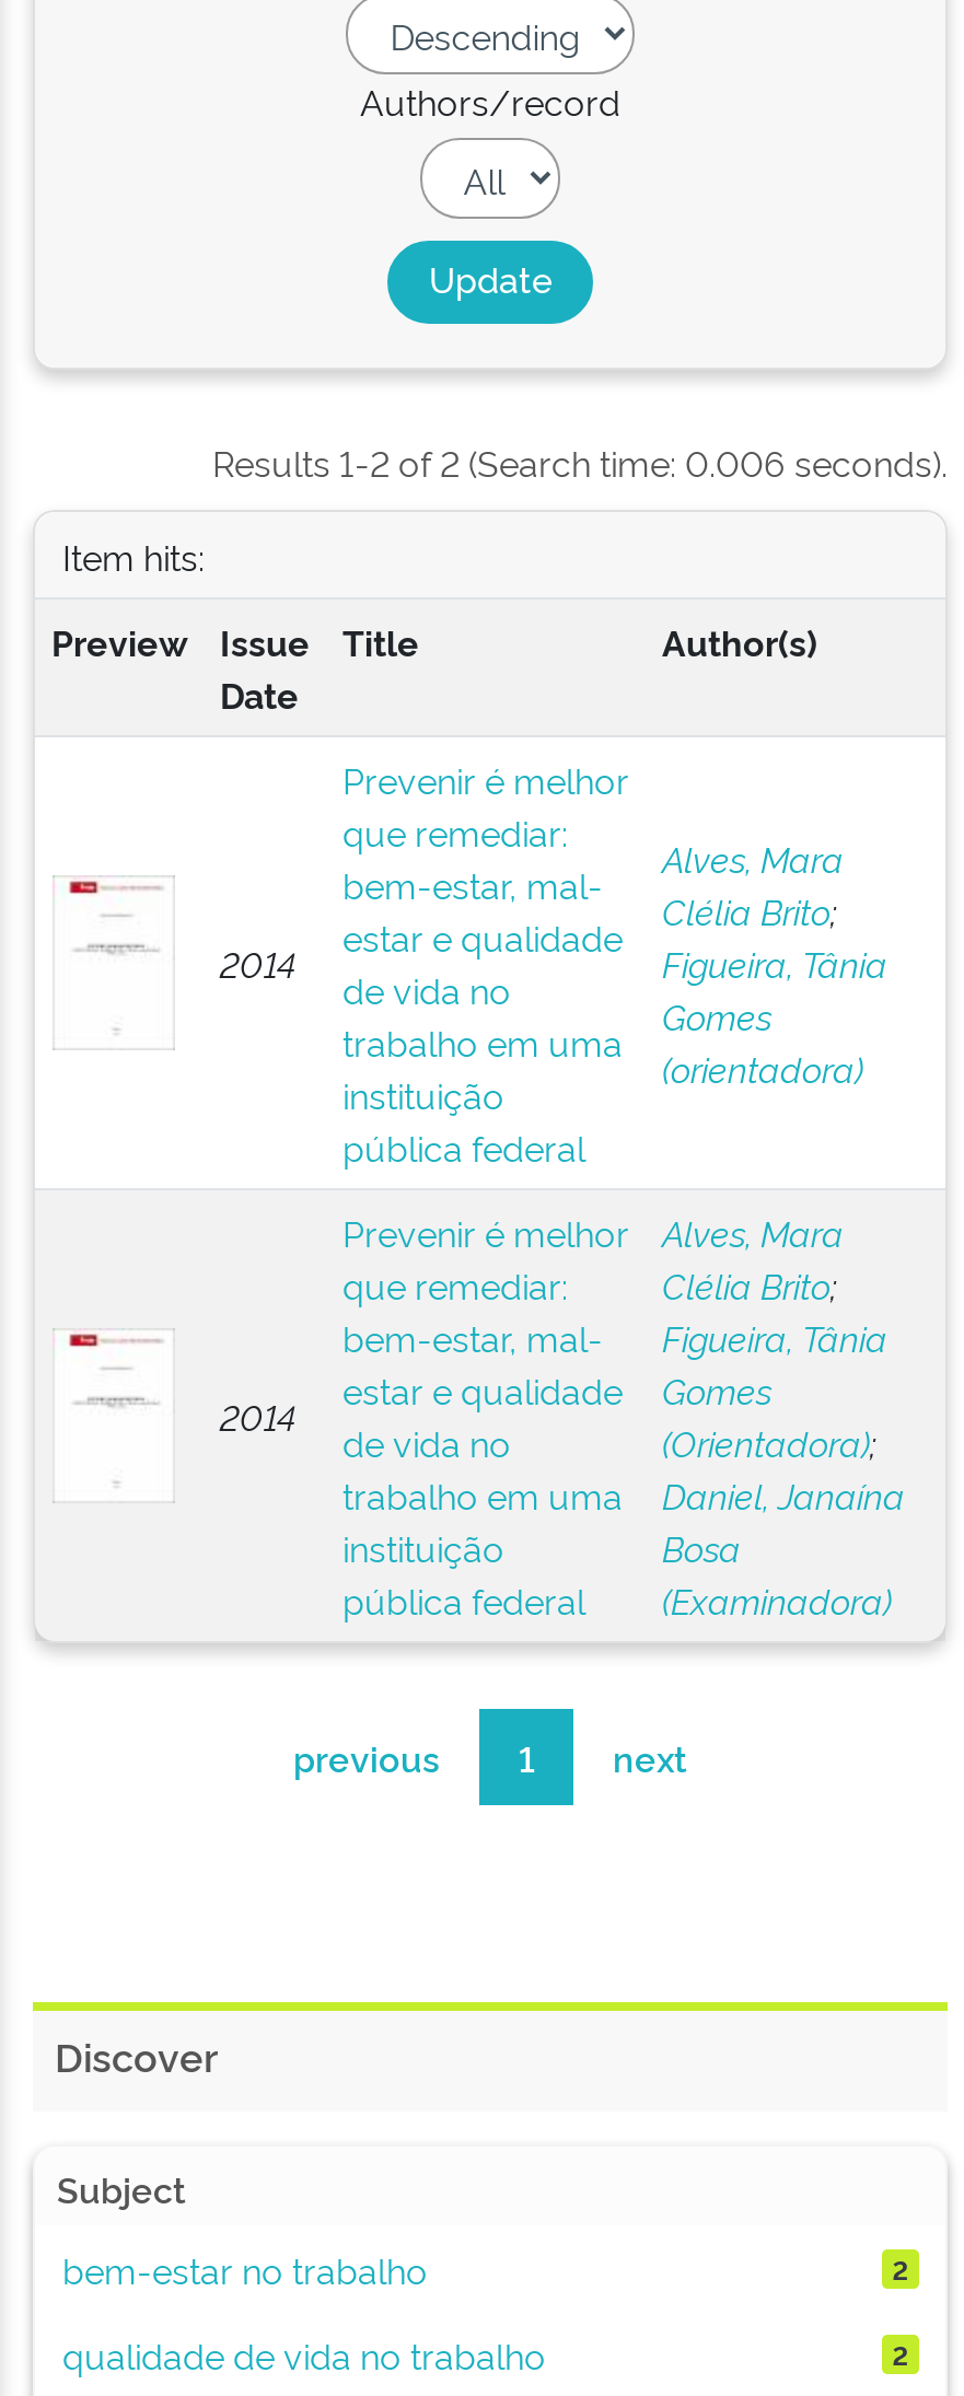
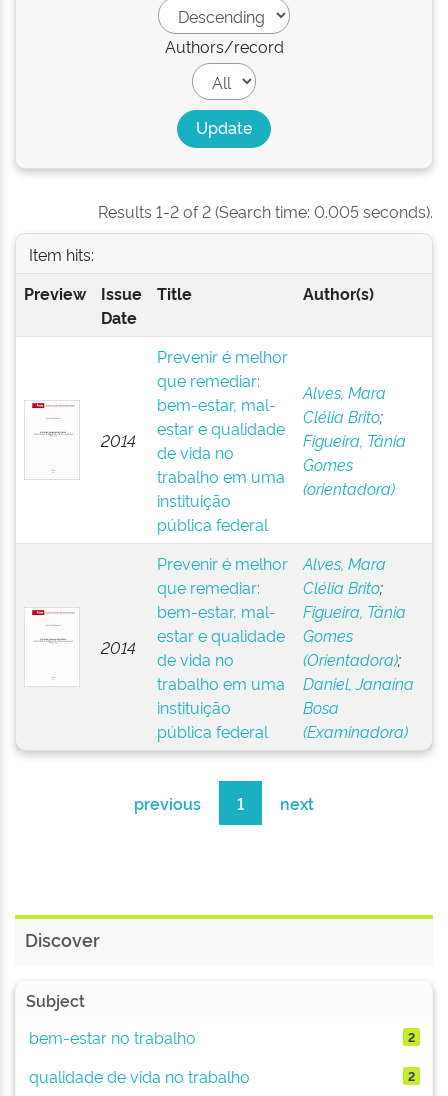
- Results 1-2 of 2 (Search time: 0.006 seconds).
+ Results 1-2 of 2 (Search time: 0.005 seconds).
